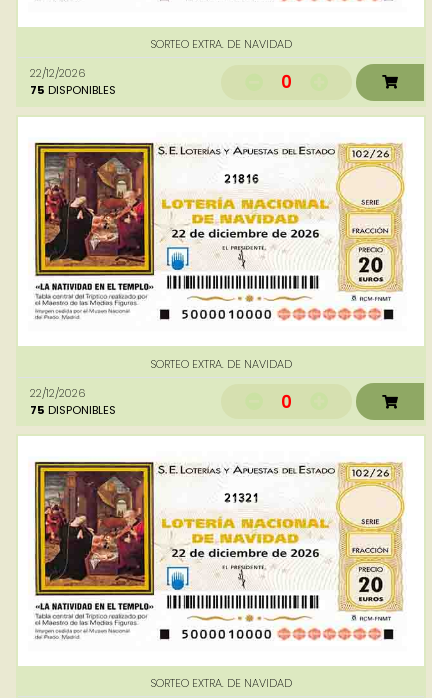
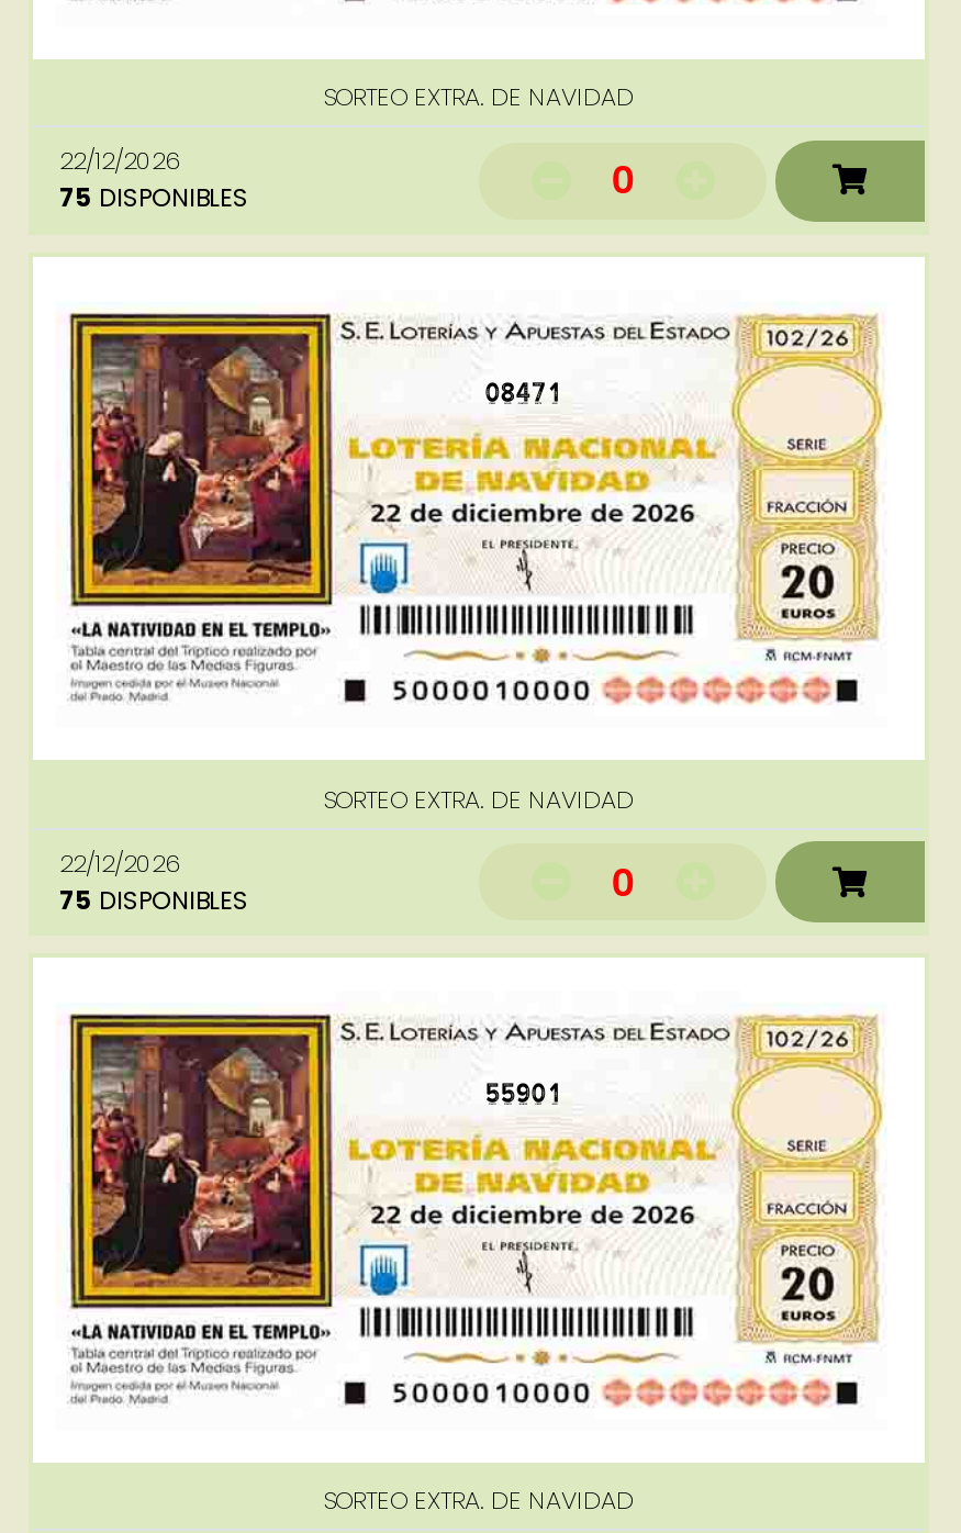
- 21816
+ 08471

- 21321
+ 55901
